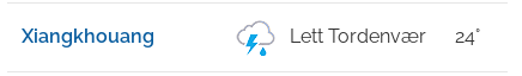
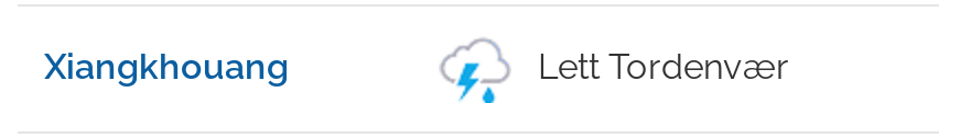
- 24°
